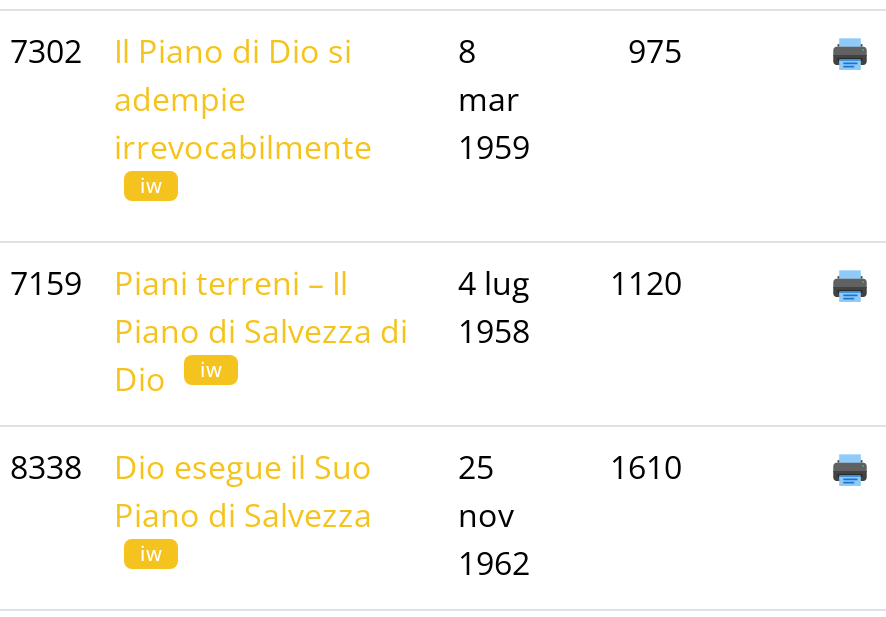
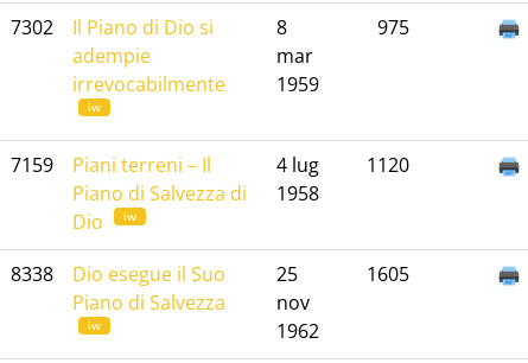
- 1610
+ 1605
